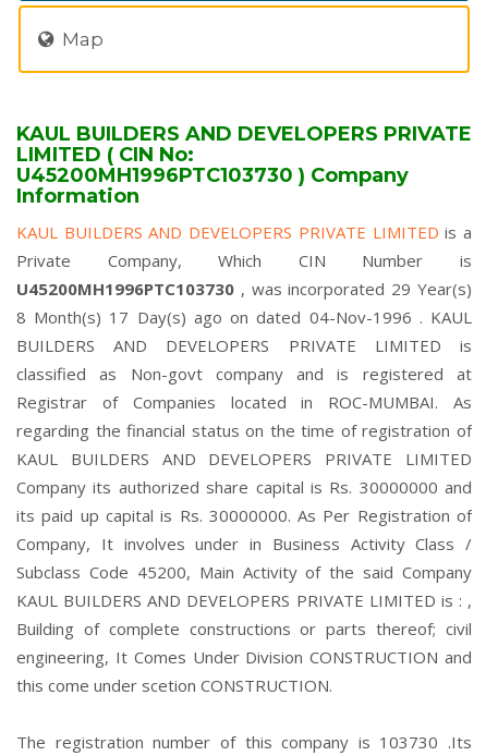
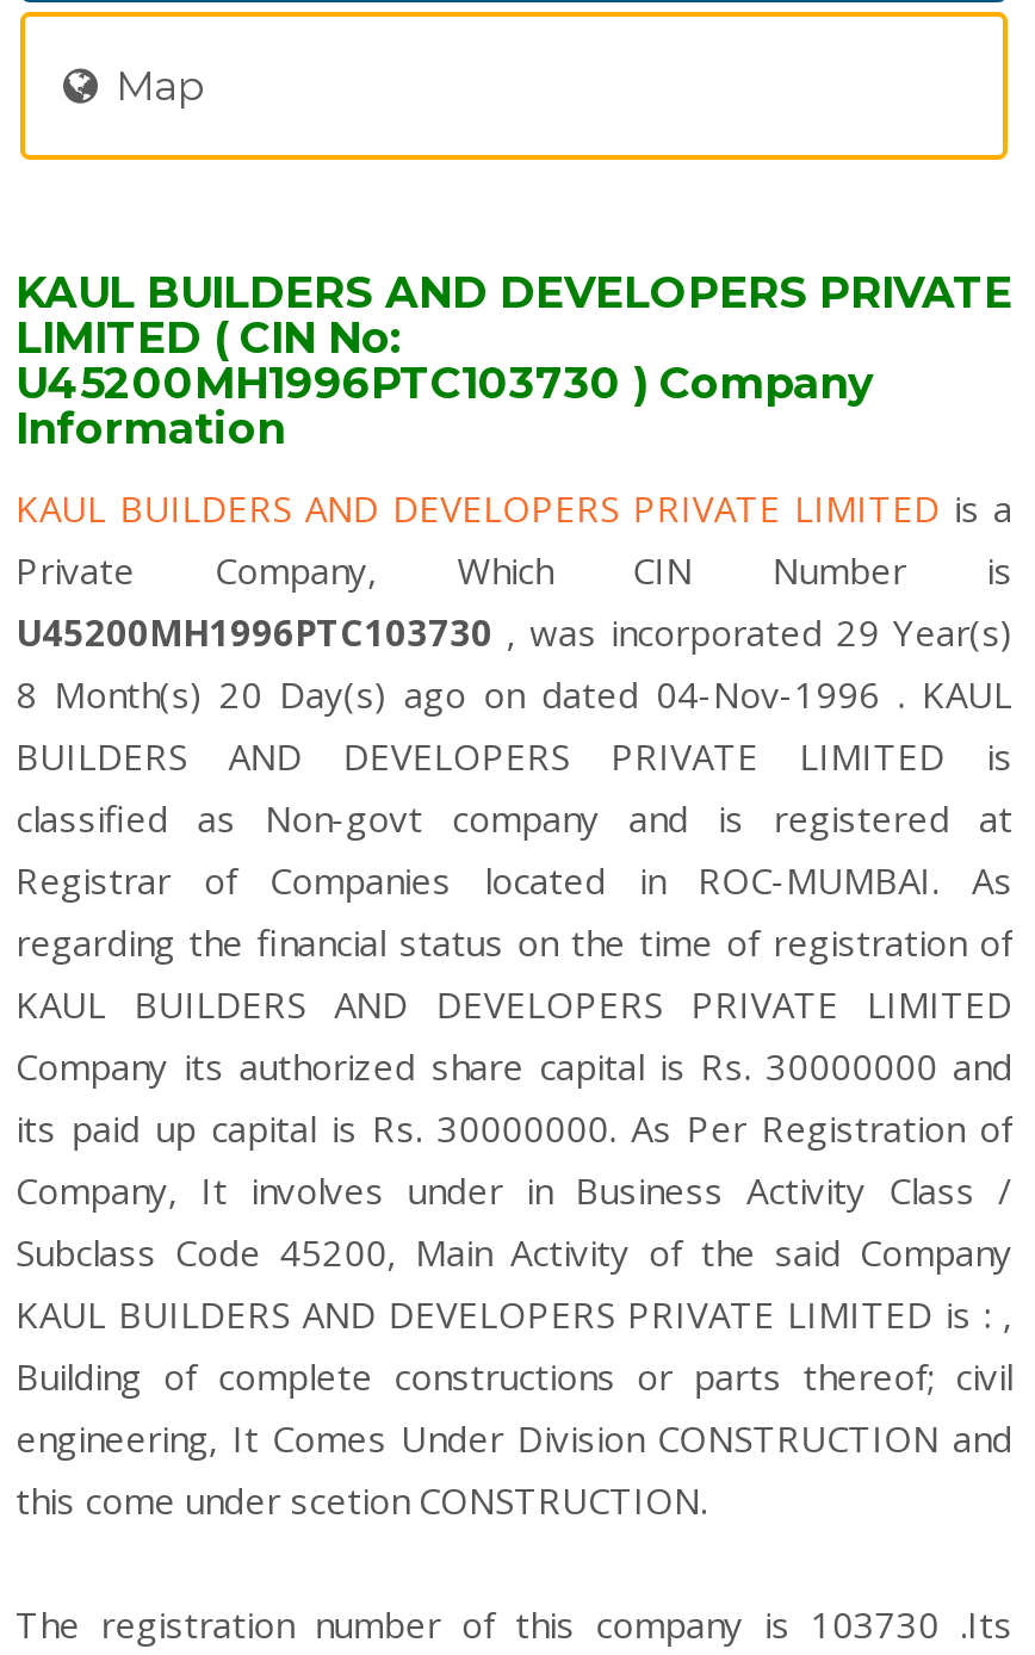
- 8 Month(s) 17 Day(s) ago on dated 04-Nov-1996 . KAUL
+ 8 Month(s) 20 Day(s) ago on dated 04-Nov-1996 . KAUL
